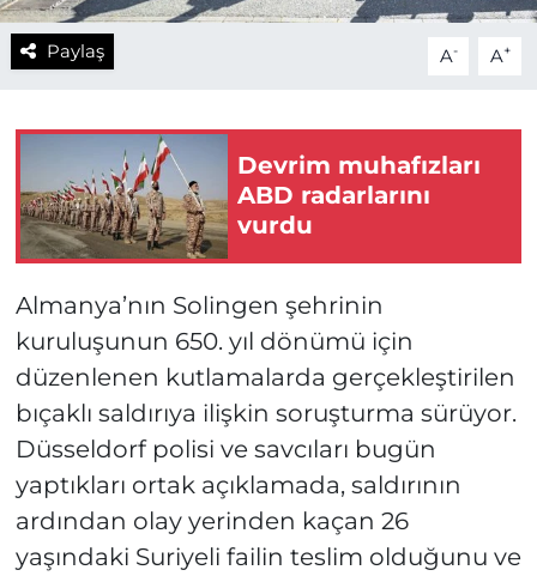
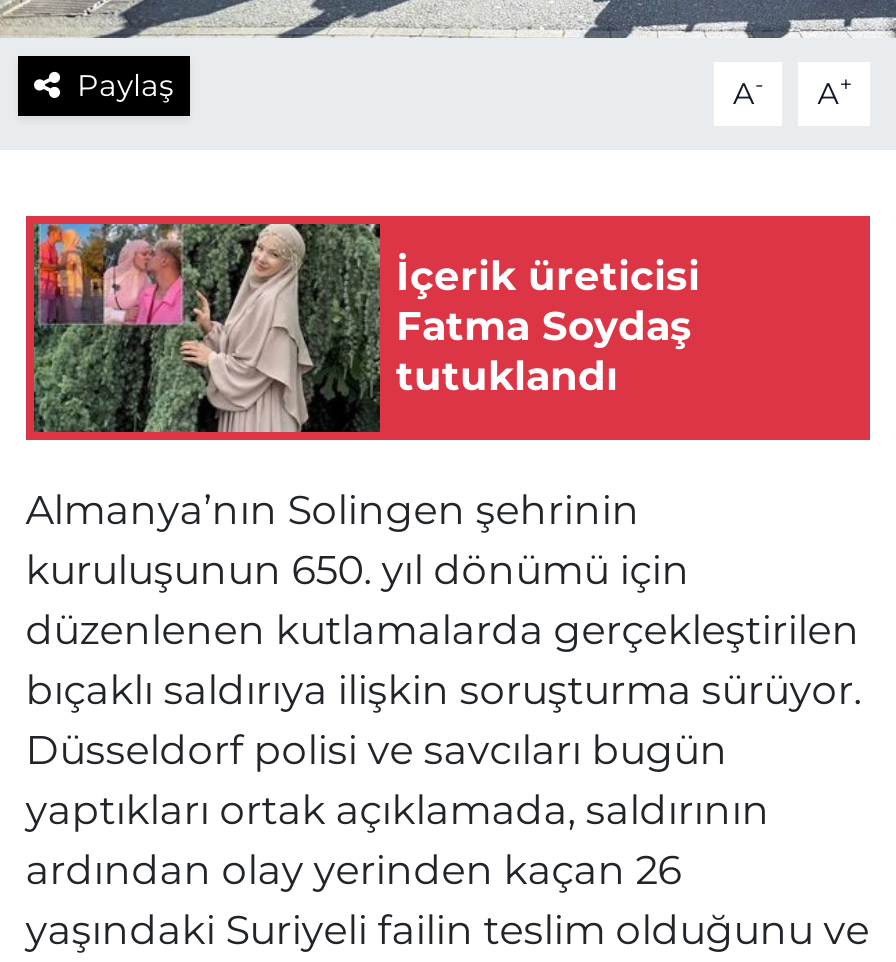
- [image]
- Devrim muhafızları
- ABD radarlarını
- vurdu
+ [image]
+ İçerik üreticisi
+ Fatma Soydaş
+ tutuklandı
